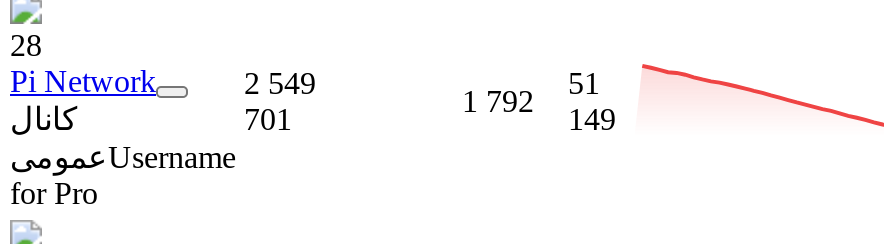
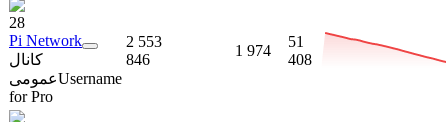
- 2 549
+ 2 553

- 1 792
+ 1 974

- 701
+ 846

- 149
+ 408
